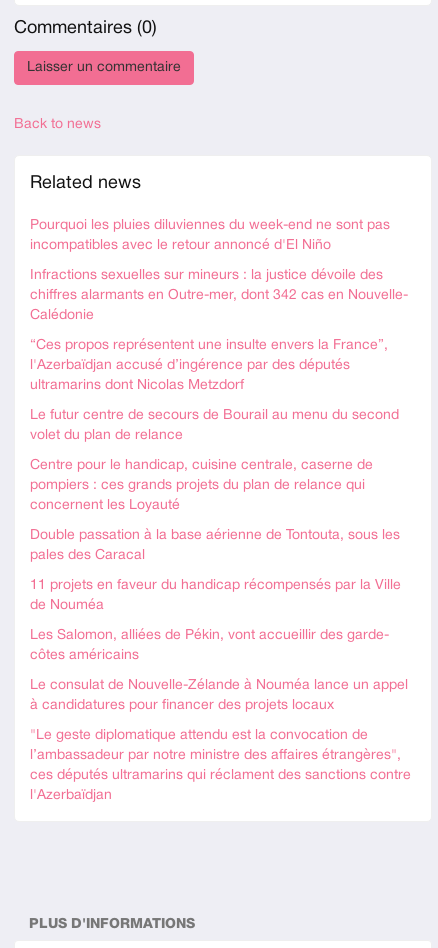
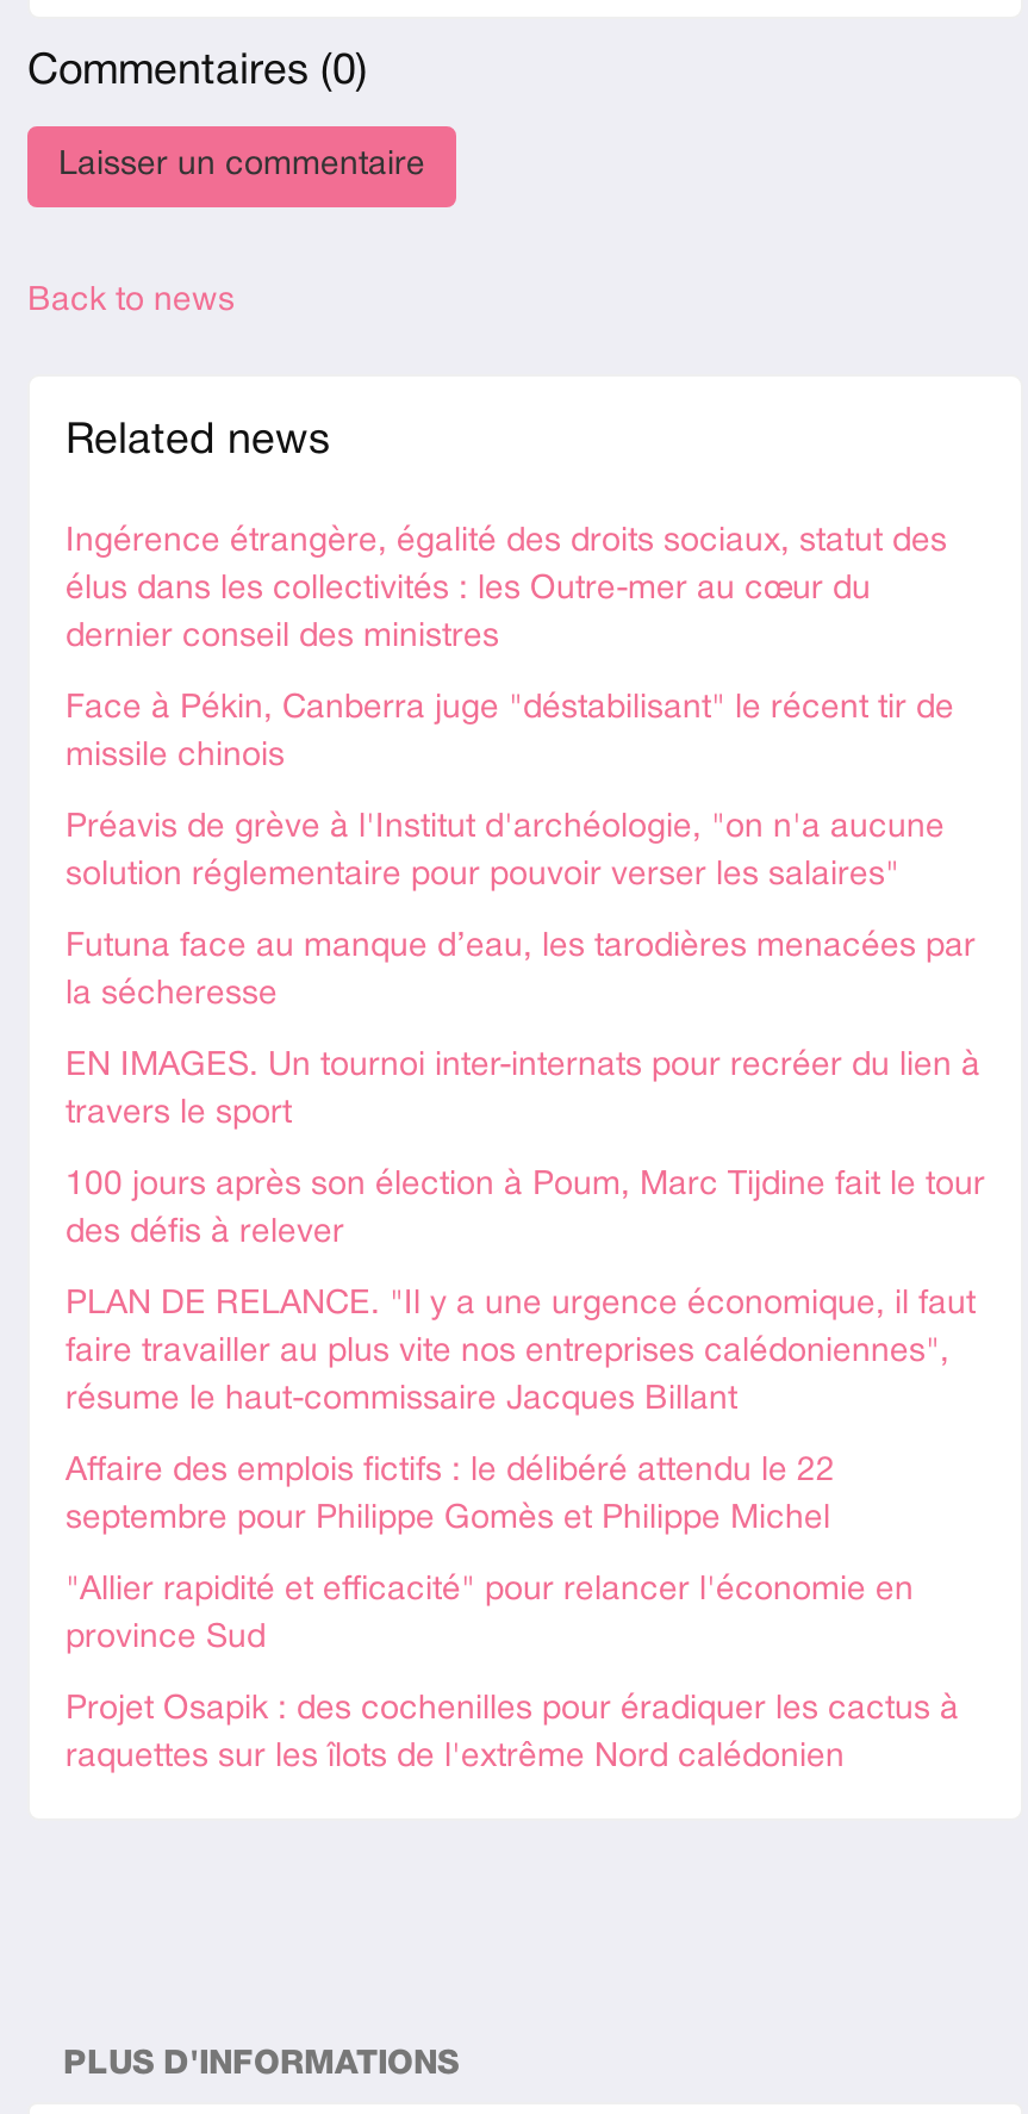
- Pourquoi les pluies diluviennes du week-end ne sont pas
- incompatibles avec le retour annoncé d'El Niño
- Infractions sexuelles sur mineurs : la justice dévoile des
- chiffres alarmants en Outre-mer, dont 342 cas en Nouvelle-
- Calédonie
- “Ces propos représentent une insulte envers la France”,
- l'Azerbaïdjan accusé d’ingérence par des députés
- ultramarins dont Nicolas Metzdorf
- Le futur centre de secours de Bourail au menu du second
- volet du plan de relance
- Centre pour le handicap, cuisine centrale, caserne de
- pompiers : ces grands projets du plan de relance qui
- concernent les Loyauté
- Double passation à la base aérienne de Tontouta, sous les
- pales des Caracal
- 11 projets en faveur du handicap récompensés par la Ville
- de Nouméa
- Les Salomon, alliées de Pékin, vont accueillir des garde-
- côtes américains
- Le consulat de Nouvelle-Zélande à Nouméa lance un appel
- à candidatures pour financer des projets locaux
- "Le geste diplomatique attendu est la convocation de
- l’ambassadeur par notre ministre des affaires étrangères",
- ces députés ultramarins qui réclament des sanctions contre
- l'Azerbaïdjan
+ Ingérence étrangère, égalité des droits sociaux, statut des
+ élus dans les collectivités : les Outre-mer au cœur du
+ dernier conseil des ministres
+ Face à Pékin, Canberra juge "déstabilisant" le récent tir de
+ missile chinois
+ Préavis de grève à l'Institut d'archéologie, "on n'a aucune
+ solution réglementaire pour pouvoir verser les salaires"
+ Futuna face au manque d’eau, les tarodières menacées par
+ la sécheresse
+ EN IMAGES. Un tournoi inter-internats pour recréer du lien à
+ travers le sport
+ 100 jours après son élection à Poum, Marc Tijdine fait le tour
+ des défis à relever
+ PLAN DE RELANCE. "Il y a une urgence économique, il faut
+ faire travailler au plus vite nos entreprises calédoniennes",
+ résume le haut-commissaire Jacques Billant
+ Affaire des emplois fictifs : le délibéré attendu le 22
+ septembre pour Philippe Gomès et Philippe Michel
+ "Allier rapidité et efficacité" pour relancer l'économie en
+ province Sud
+ Projet Osapik : des cochenilles pour éradiquer les cactus à
+ raquettes sur les îlots de l'extrême Nord calédonien
